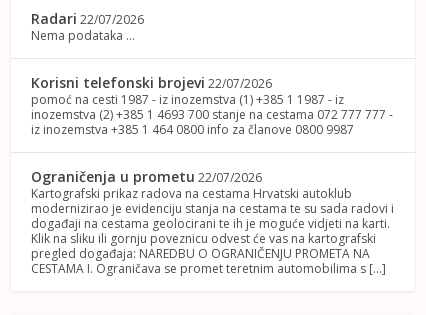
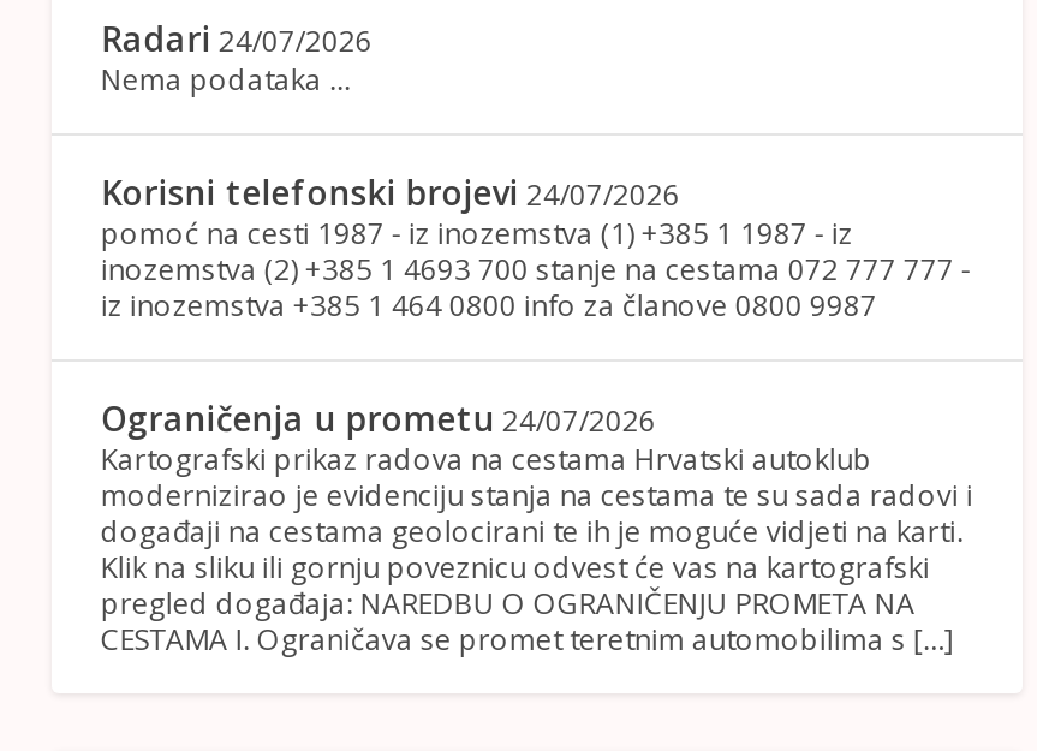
- Radari 22/07/2026
+ Radari 24/07/2026

- Korisni telefonski brojevi 22/07/2026
+ Korisni telefonski brojevi 24/07/2026

- Ograničenja u prometu 22/07/2026
+ Ograničenja u prometu 24/07/2026
